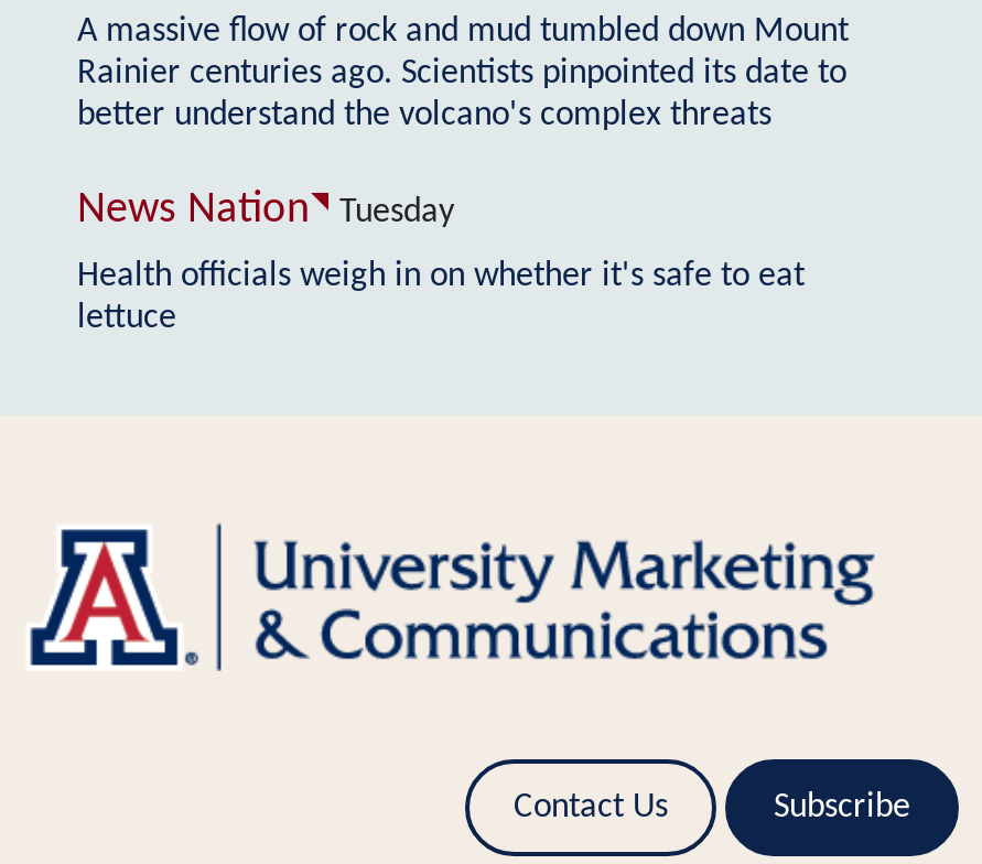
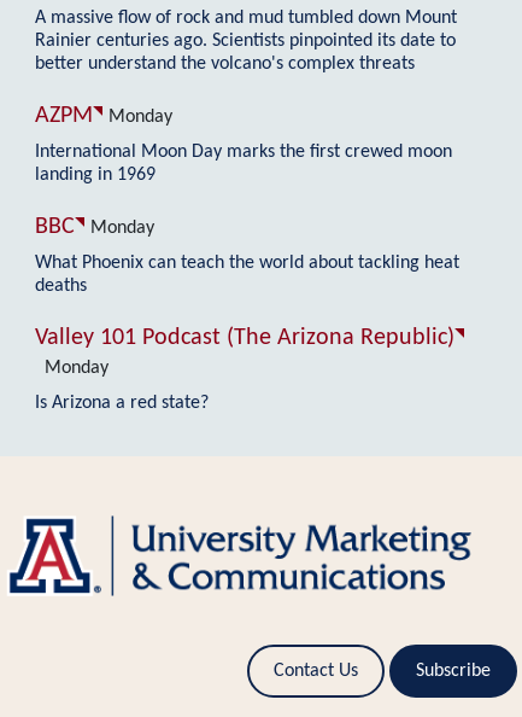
- News Nation
- Tuesday
- Health officials weigh in on whether it's safe to eat
- lettuce
+ AZPM
+ Monday
+ International Moon Day marks the first crewed moon
+ landing in 1969
+ BBC
+ Monday
+ What Phoenix can teach the world about tackling heat
+ deaths
+ Valley 101 Podcast (The Arizona Republic)
+ Monday
+ Is Arizona a red state?
